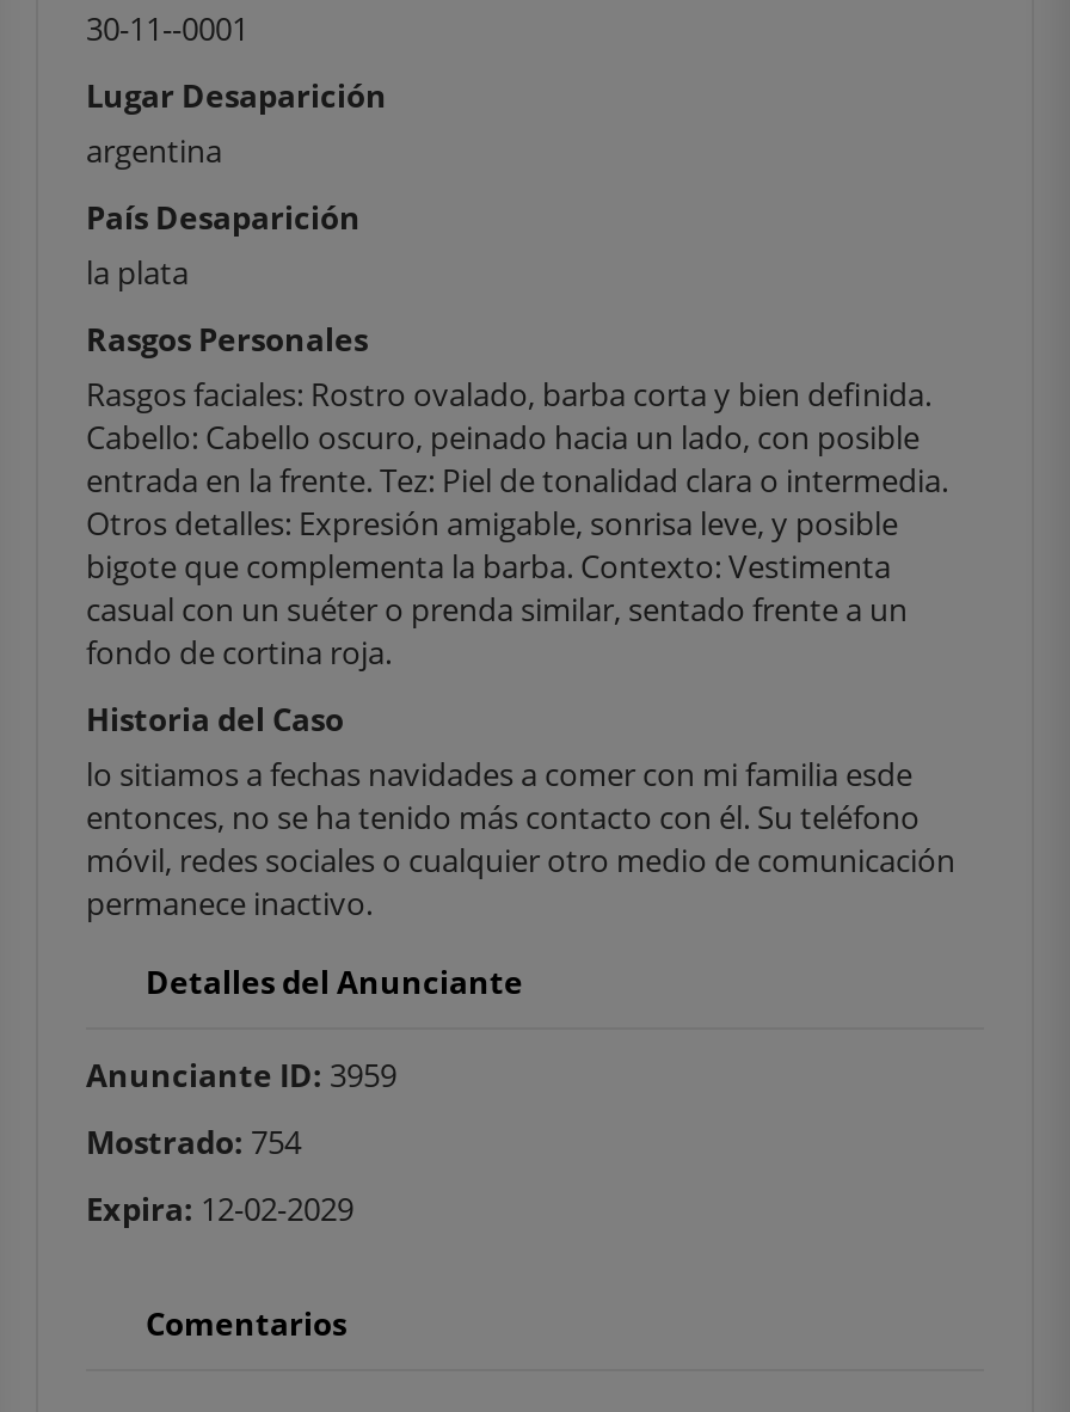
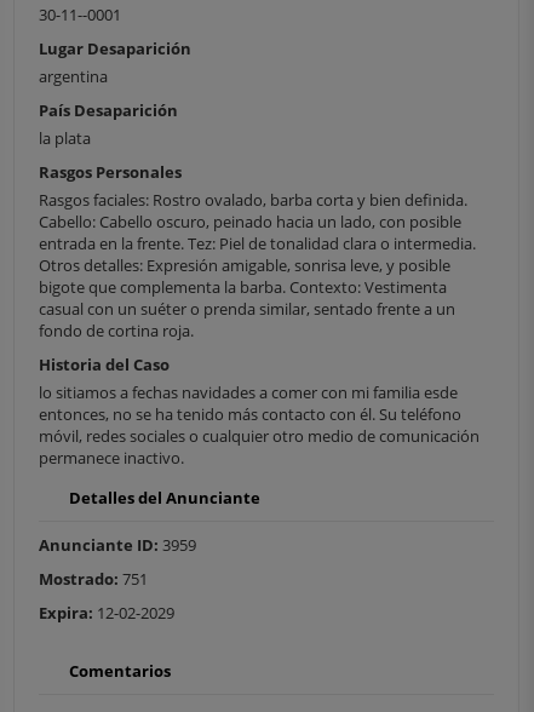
- Mostrado: 754
+ Mostrado: 751
